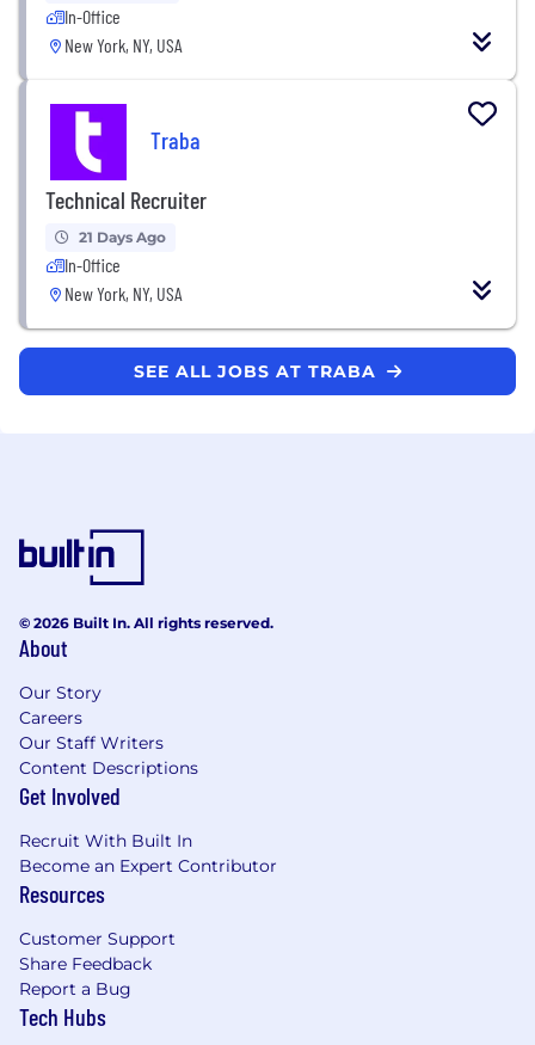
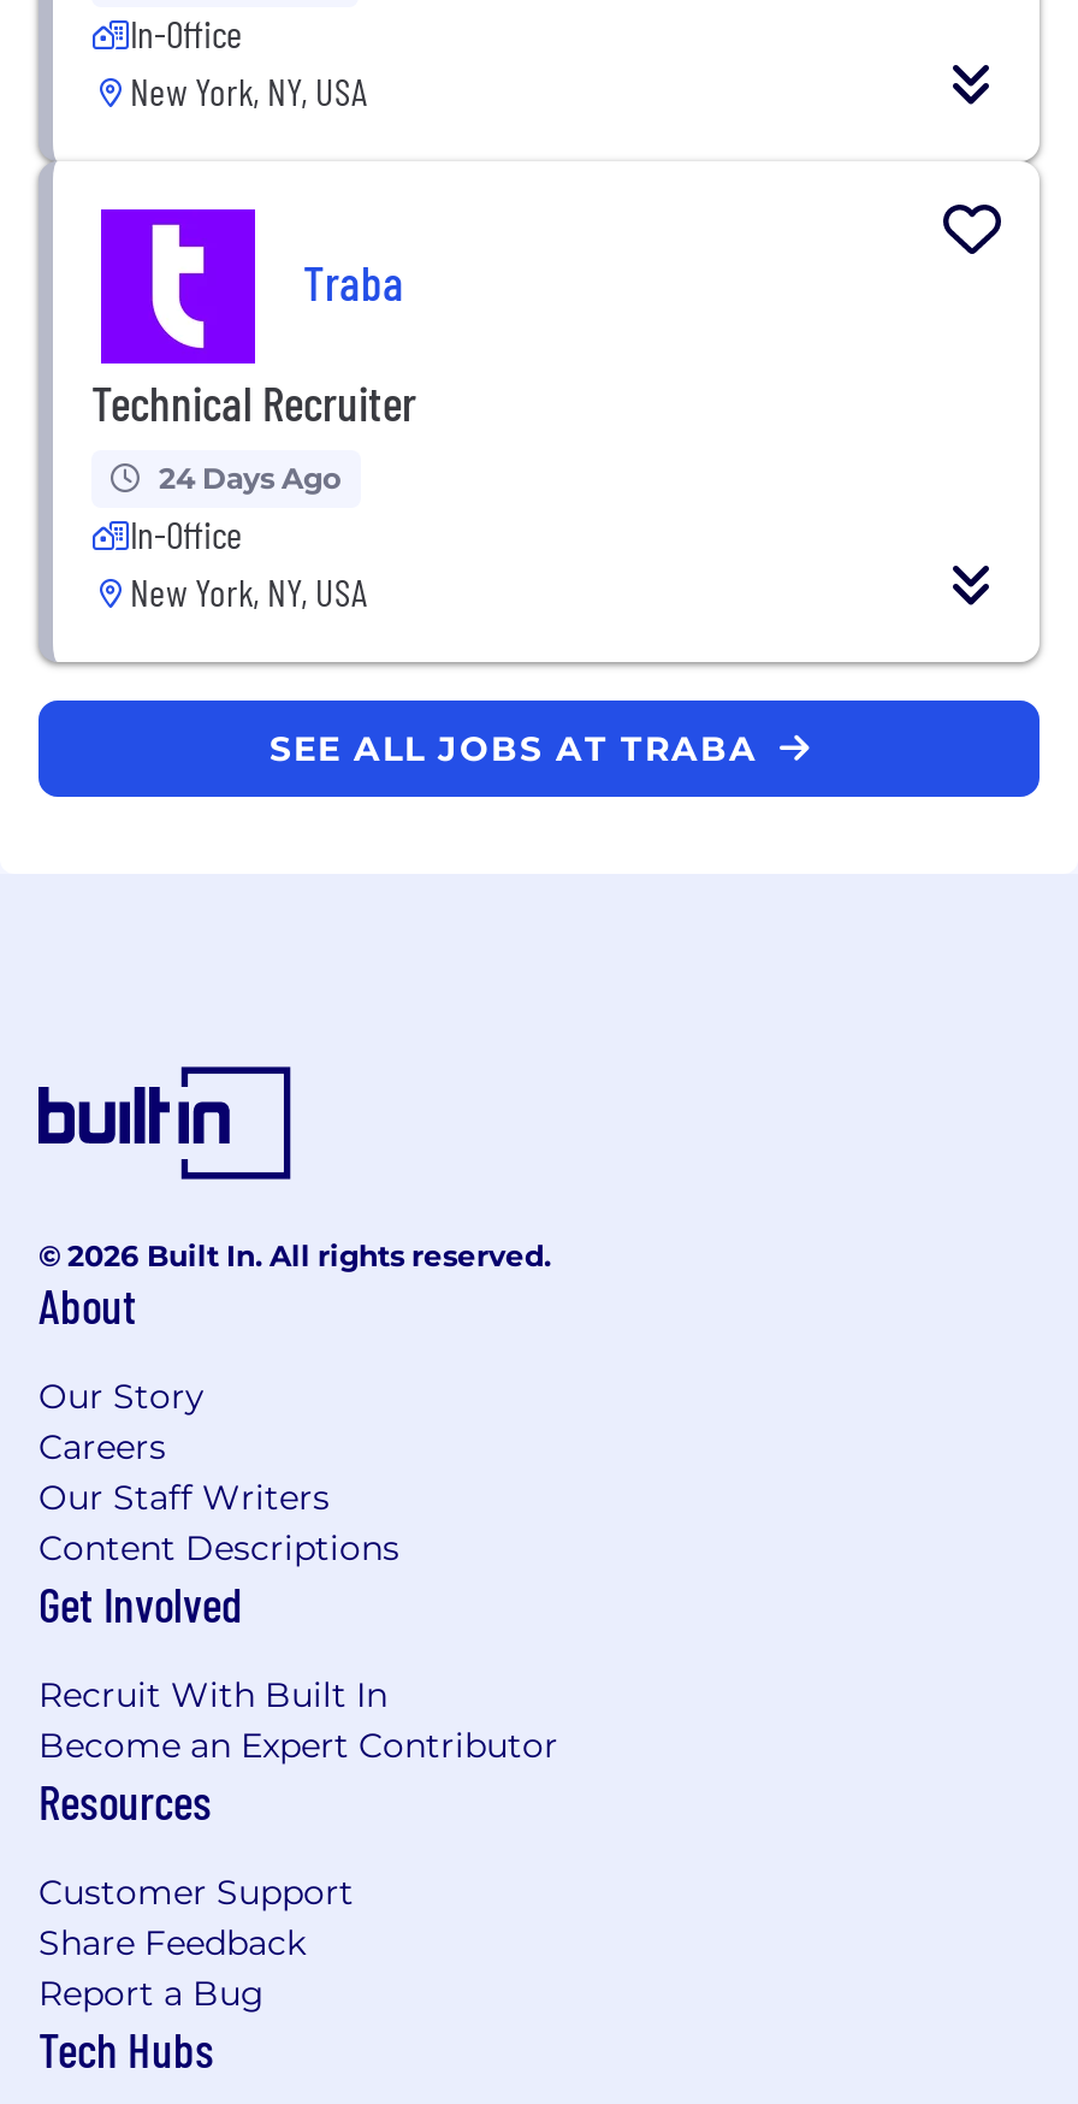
- 21 Days Ago
+ 24 Days Ago
